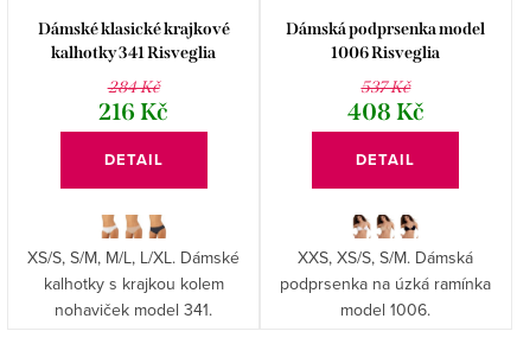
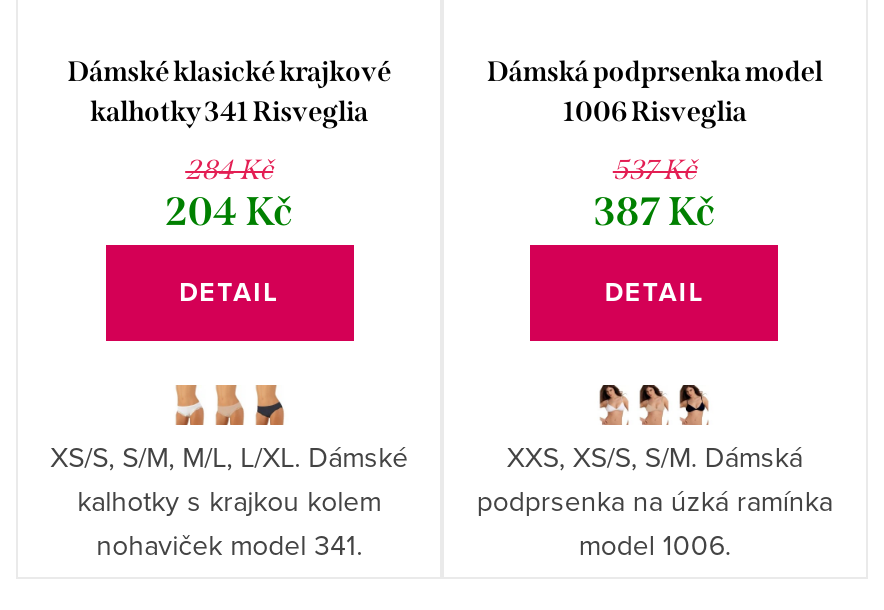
- 216 Kč
+ 204 Kč

- 408 Kč
+ 387 Kč
